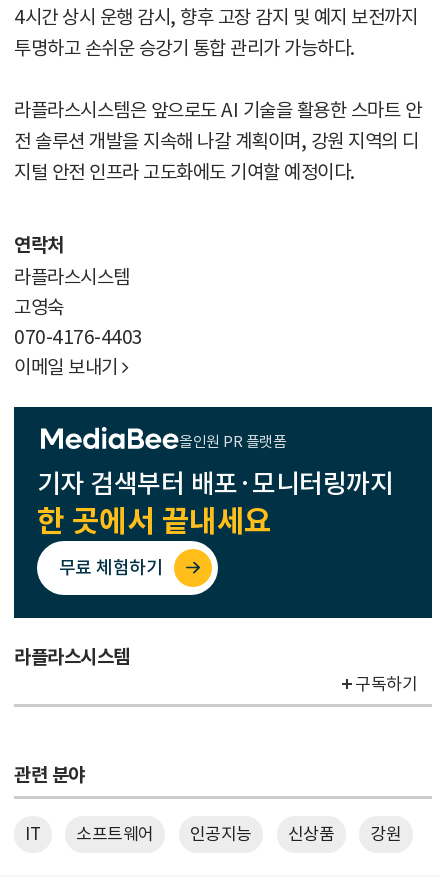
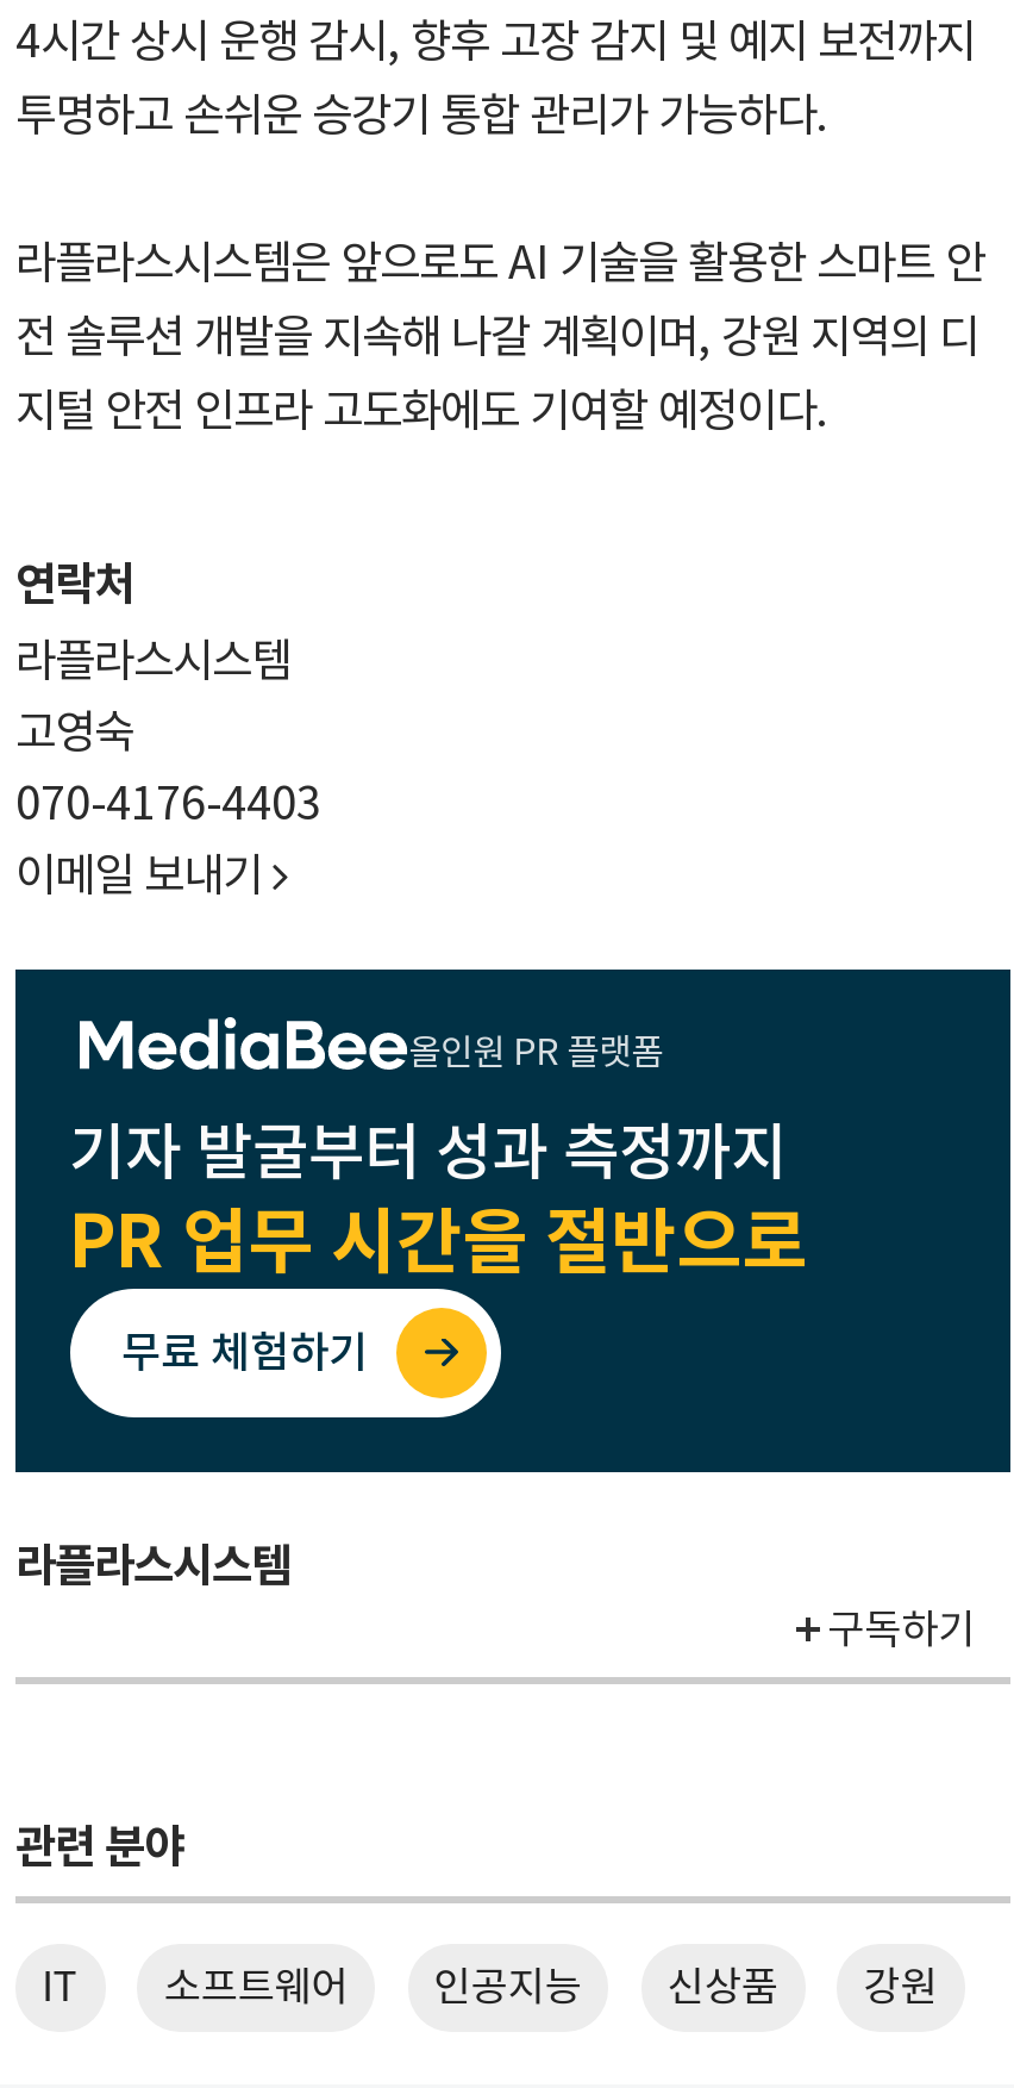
- 기자 검색부터 배포·모니터링까지
- 한 곳에서 끝내세요
+ 기자 발굴부터 성과 측정까지
+ PR 업무 시간을 절반으로
